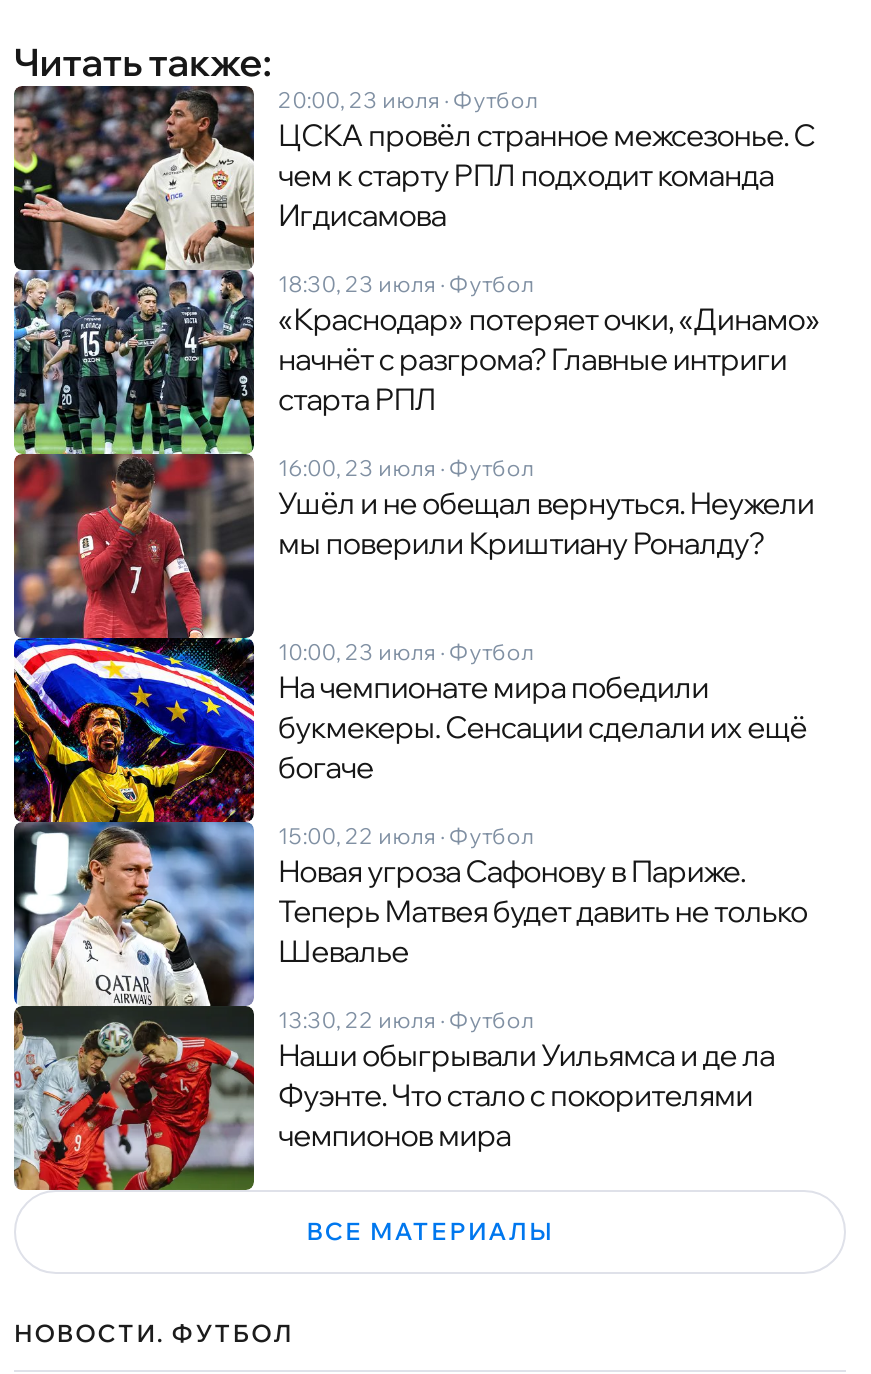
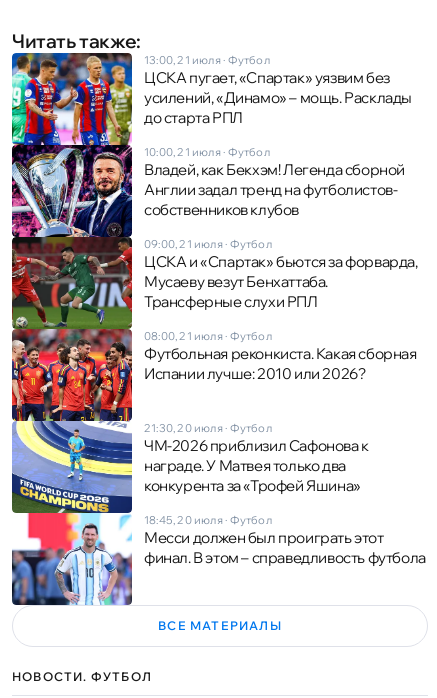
- [image]
- 20:00, 23 июля · Футбол
- ЦСКА провёл странное межсезонье. С
- чем к старту РПЛ подходит команда
- Игдисамова
+ [image]
+ 13:00, 21 июля · Футбол
+ ЦСКА пугает, «Спартак» уязвим без
+ усилений, «Динамо» – мощь. Расклады
+ до старта РПЛ

- 18:30, 23 июля · Футбол
- «Краснодар» потеряет очки, «Динамо»
- начнёт с разгрома? Главные интриги
- старта РПЛ
+ 10:00, 21 июля · Футбол
+ Владей, как Бекхэм! Легенда сборной
+ Англии задал тренд на футболистов-
+ собственников клубов

- 16:00, 23 июля · Футбол
- Ушёл и не обещал вернуться. Неужели
- мы поверили Криштиану Роналду?
+ 09:00, 21 июля · Футбол
+ ЦСКА и «Спартак» бьются за форварда,
+ Мусаеву везут Бенхаттаба.
+ Трансферные слухи РПЛ

- 10:00, 23 июля · Футбол
- На чемпионате мира победили
- букмекеры. Сенсации сделали их ещё
- богаче
+ 08:00, 21 июля · Футбол
+ Футбольная реконкиста. Какая сборная
+ Испании лучше: 2010 или 2026?

- 15:00, 22 июля · Футбол
- Новая угроза Сафонову в Париже.
- Теперь Матвея будет давить не только
- Шевалье
+ 21:30, 20 июля · Футбол
+ ЧМ-2026 приблизил Сафонова к
+ награде. У Матвея только два
+ конкурента за «Трофей Яшина»

- 13:30, 22 июля · Футбол
- Наши обыгрывали Уильямса и де ла
- Фуэнте. Что стало с покорителями
- чемпионов мира
+ 18:45, 20 июля · Футбол
+ Месси должен был проиграть этот
+ финал. В этом – справедливость футбола
